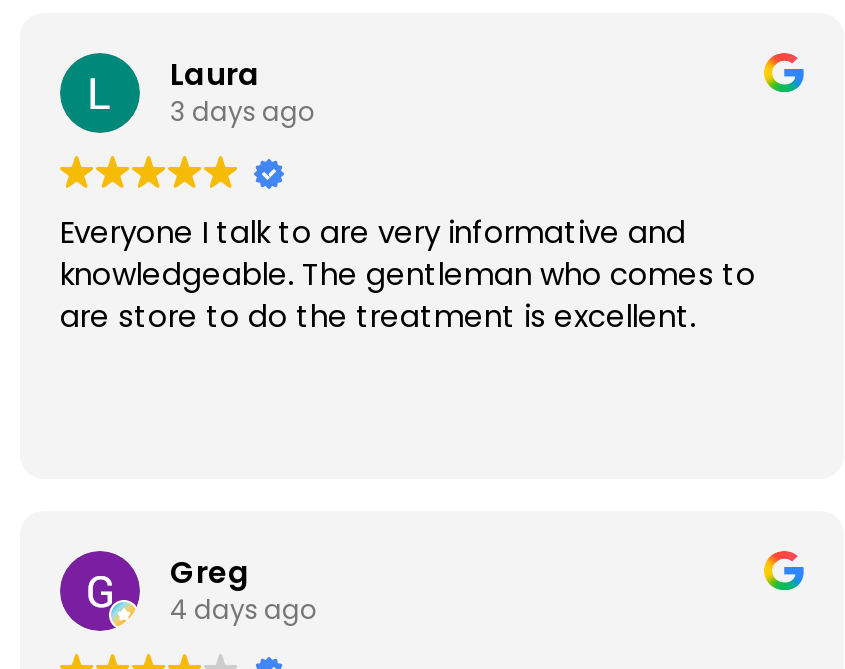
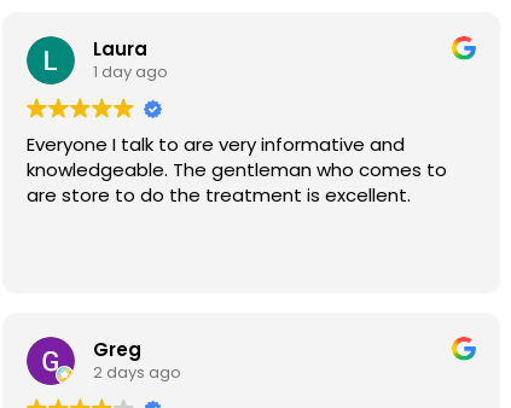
- 3 days ago
+ 1 day ago

- 4 days ago
+ 2 days ago
